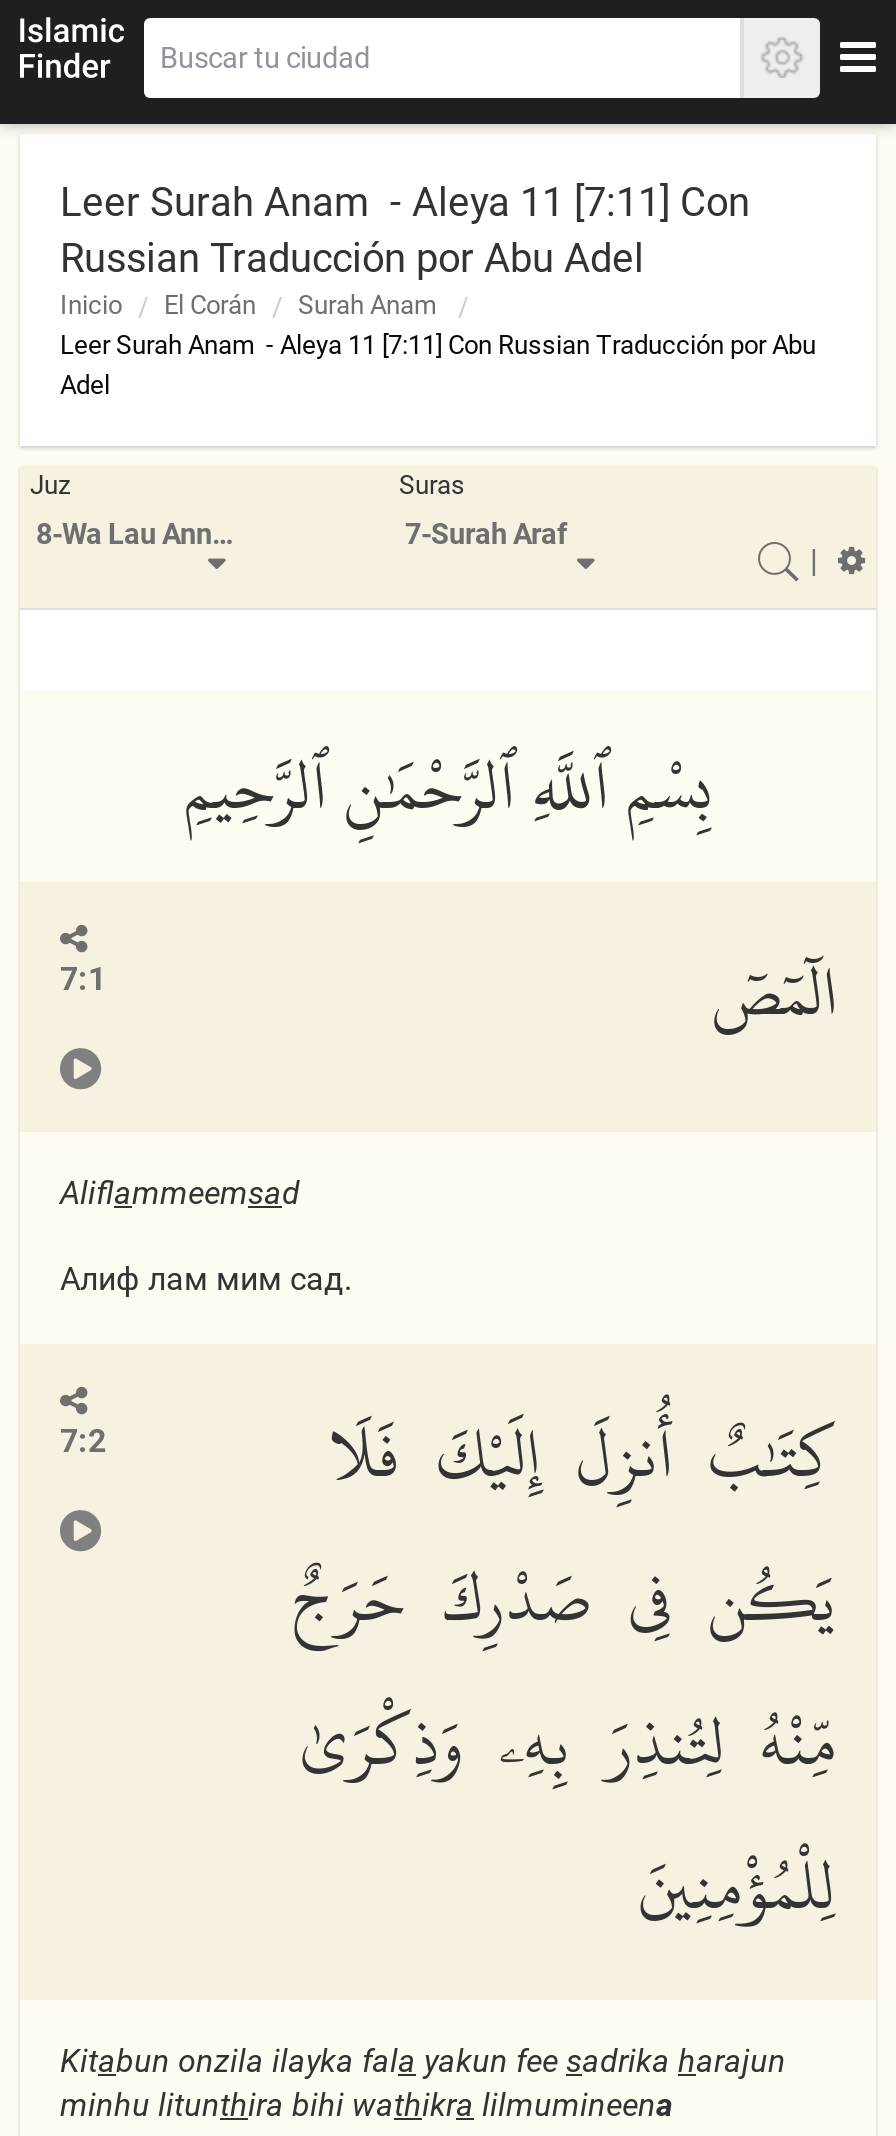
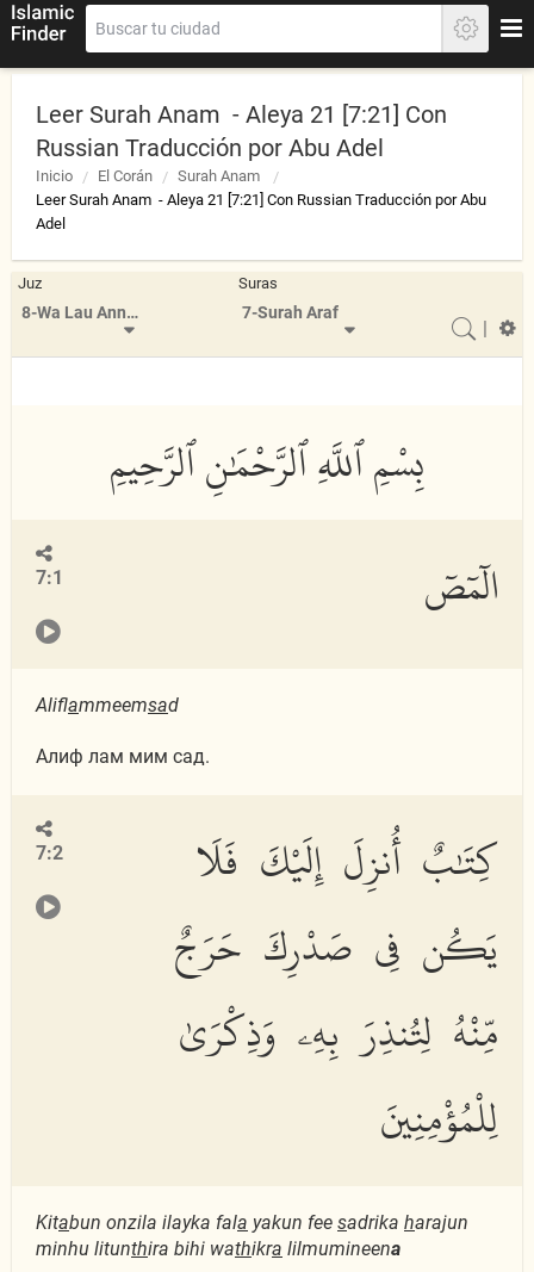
- Leer Surah Anam - Aleya 11 [7:11] Con
+ Leer Surah Anam - Aleya 21 [7:21] Con

- Leer Surah Anam - Aleya 11 [7:11] Con Russian Traducción por Abu
+ Leer Surah Anam - Aleya 21 [7:21] Con Russian Traducción por Abu
